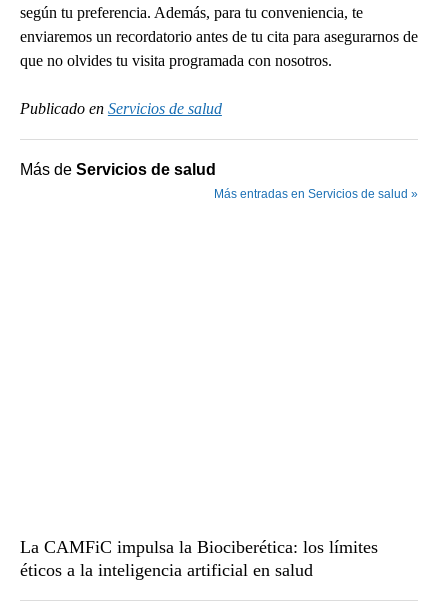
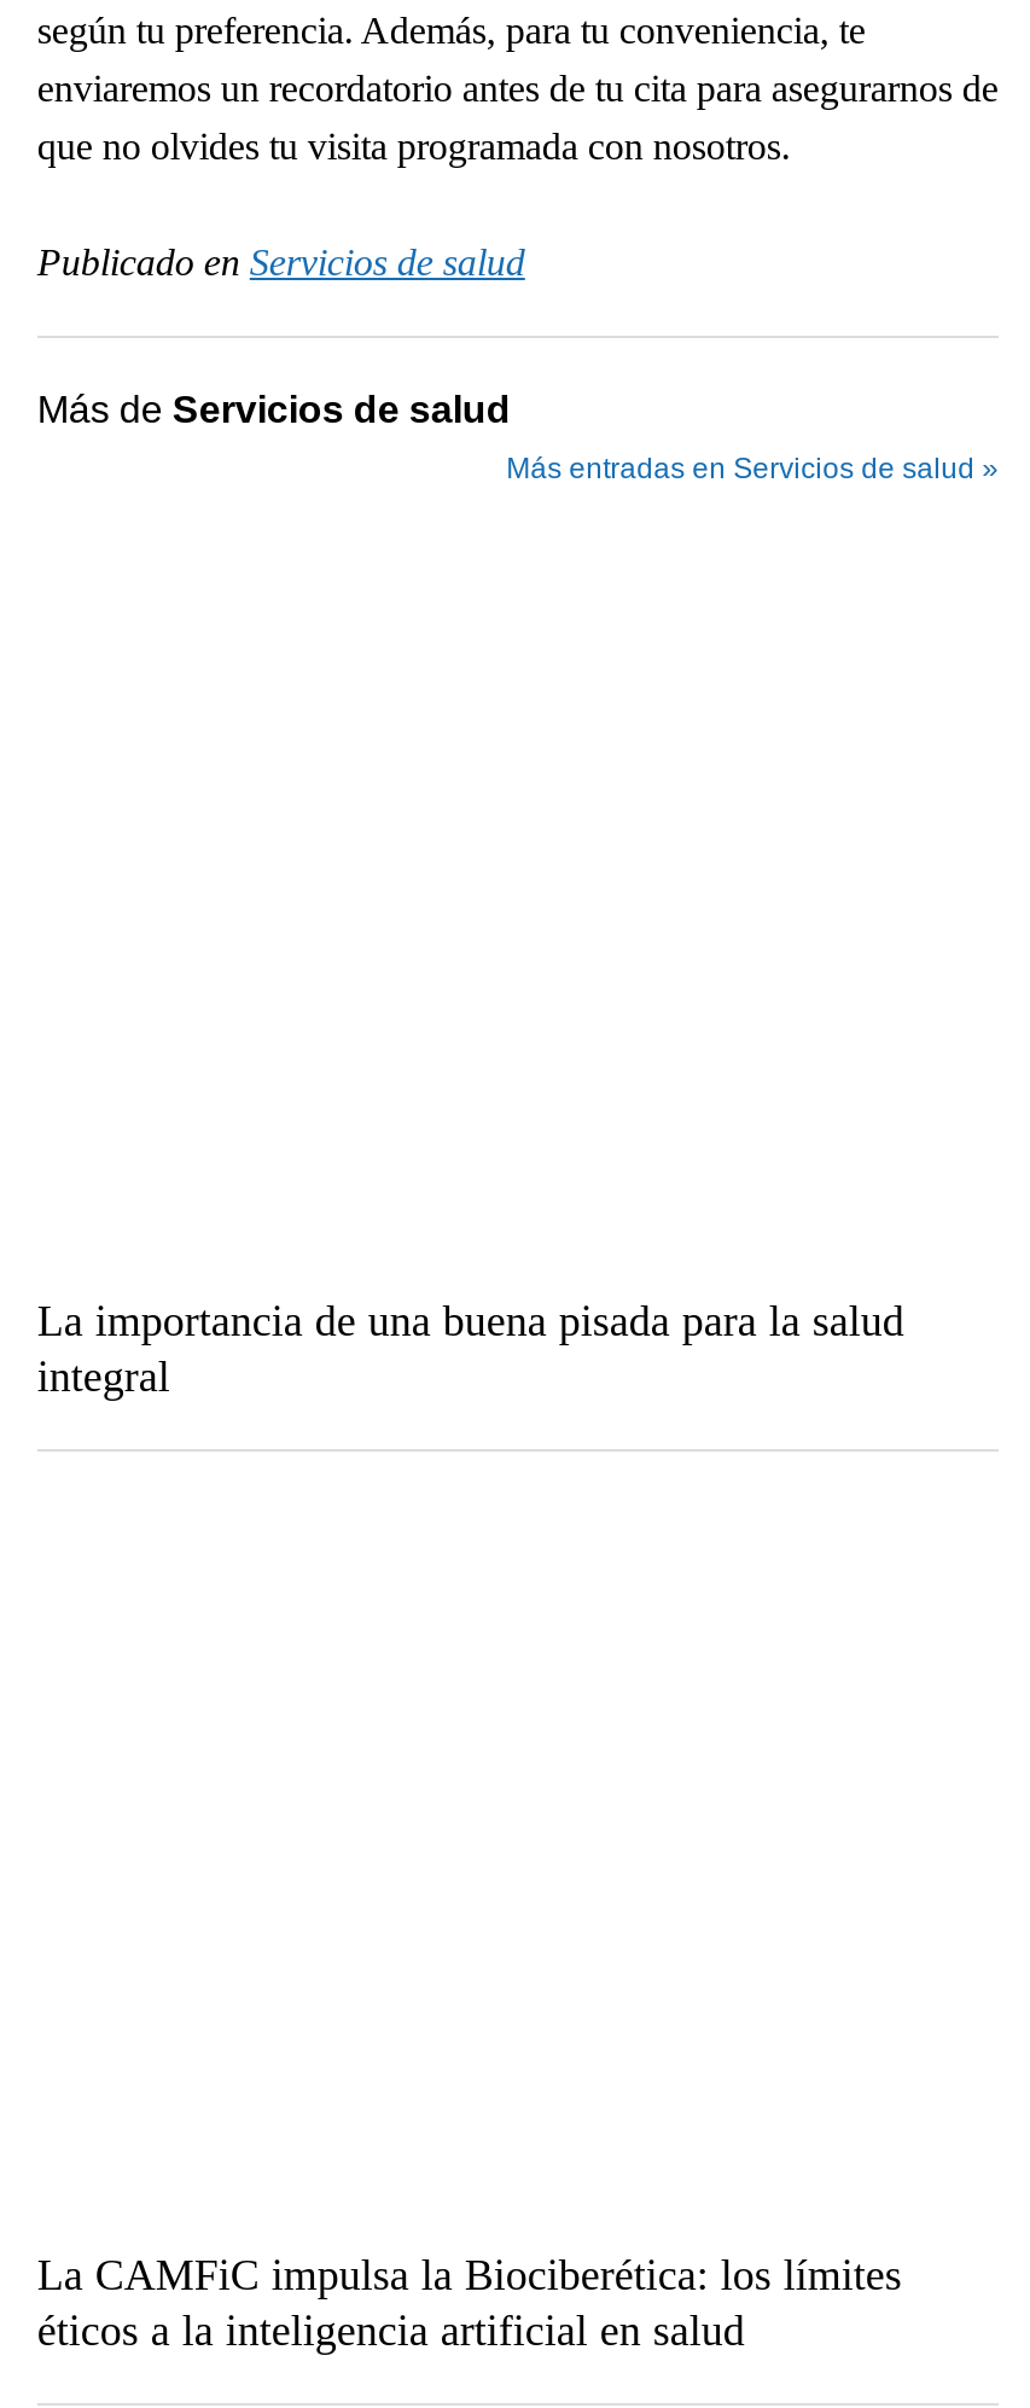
+ La importancia de una buena pisada para la salud
+ integral
